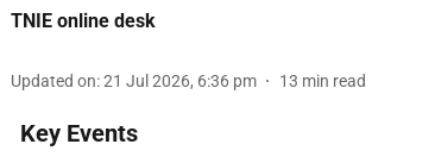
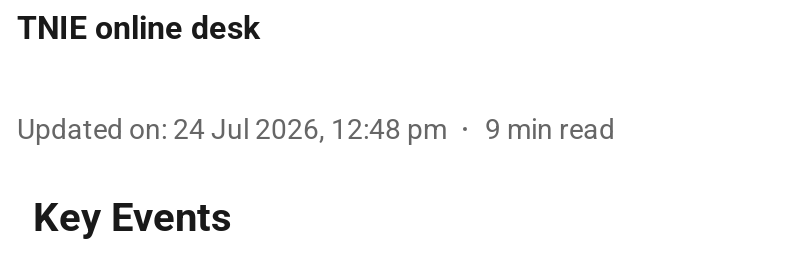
- Updated on: 21 Jul 2026, 6:36 pm
+ Updated on: 24 Jul 2026, 12:48 pm

- 13 min read
+ 9 min read
